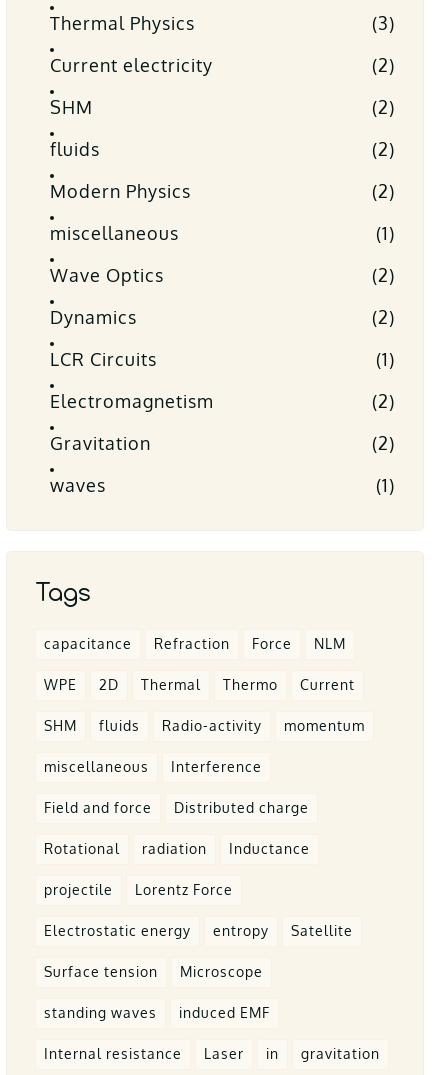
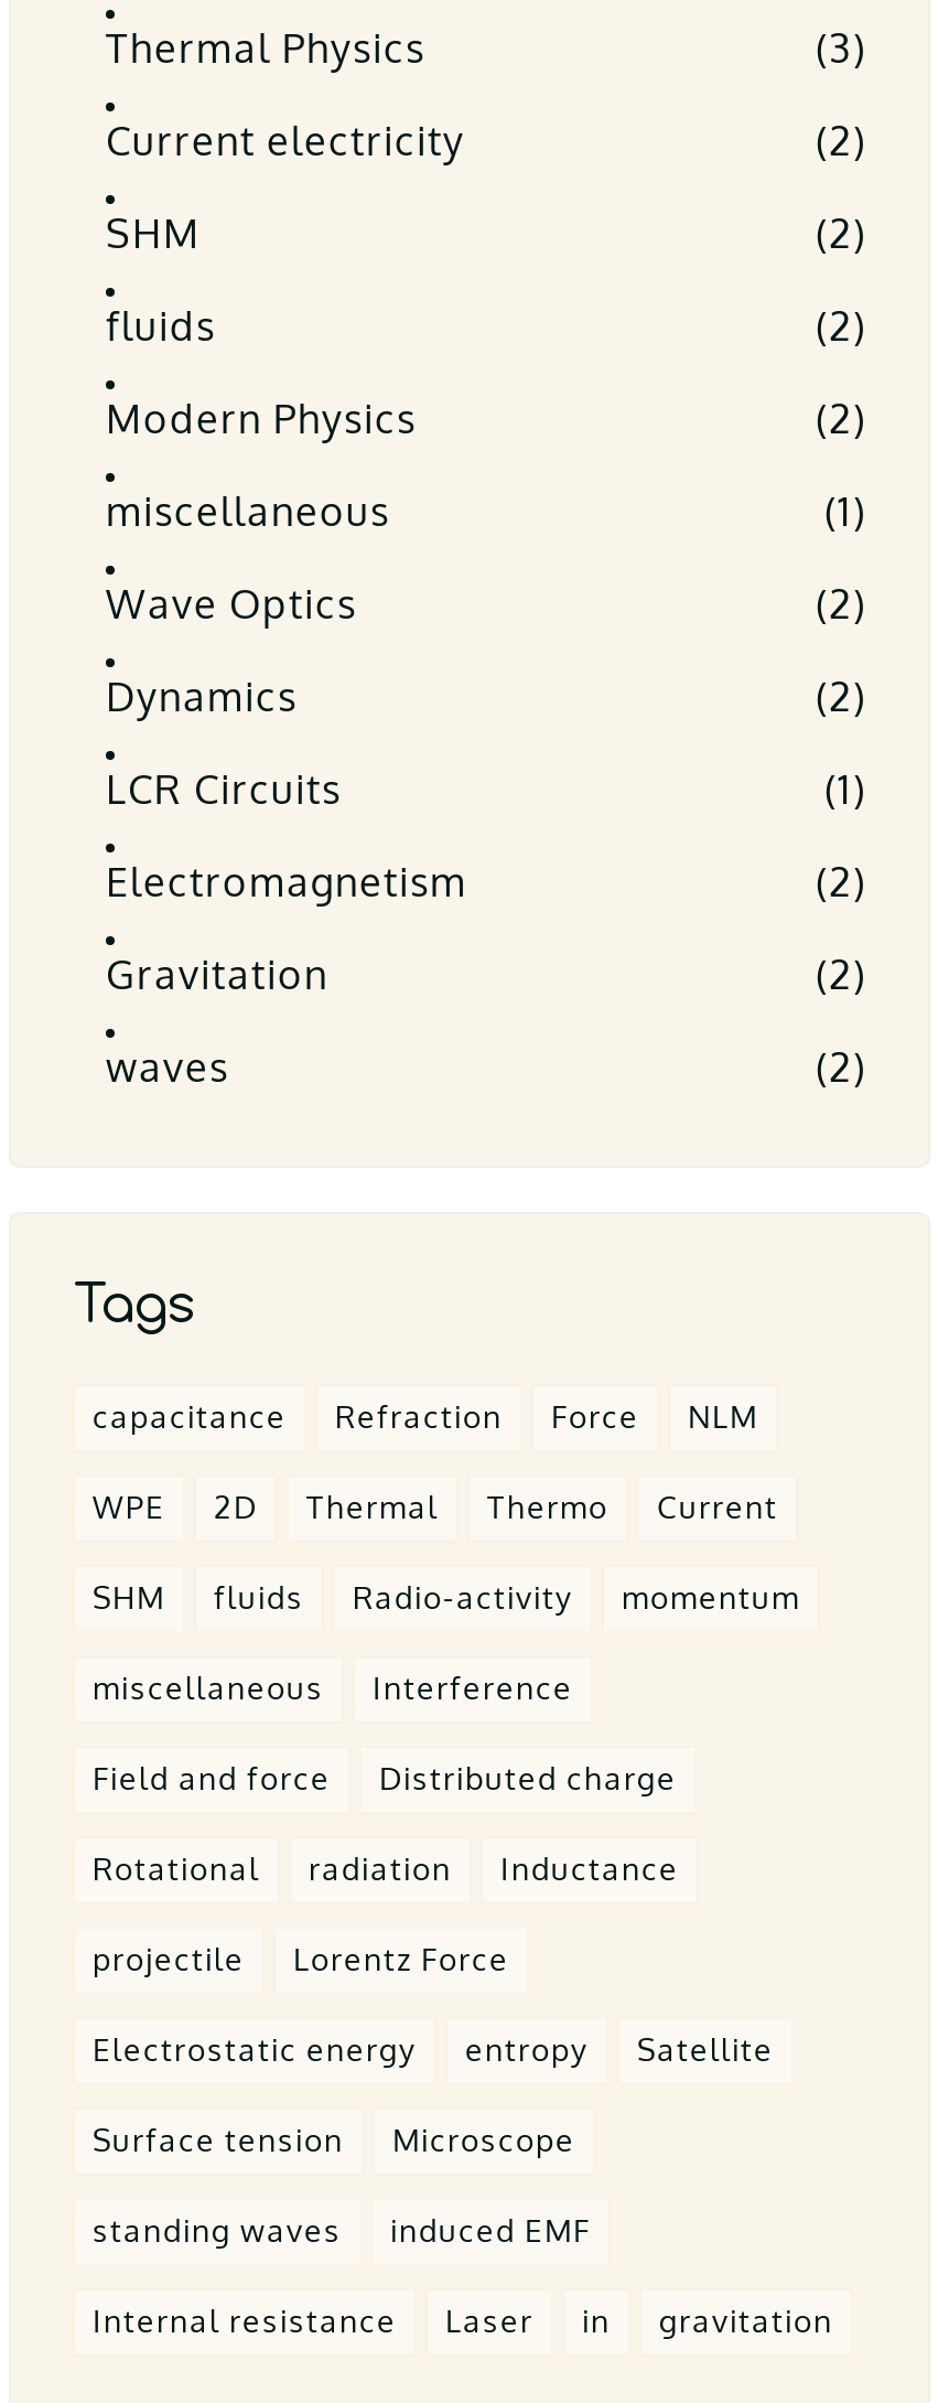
- (1)
+ (2)
